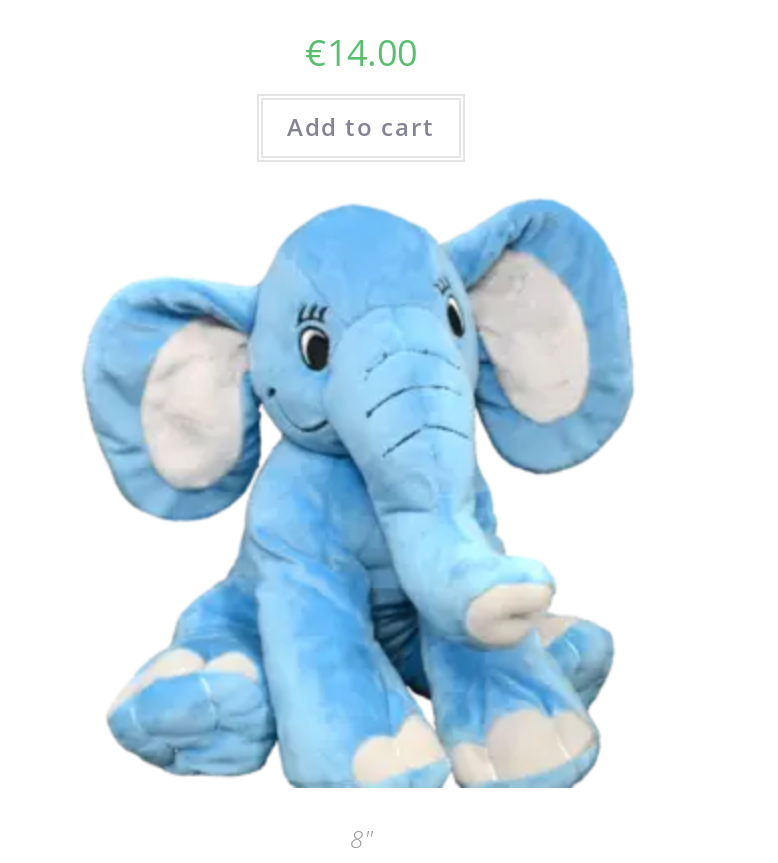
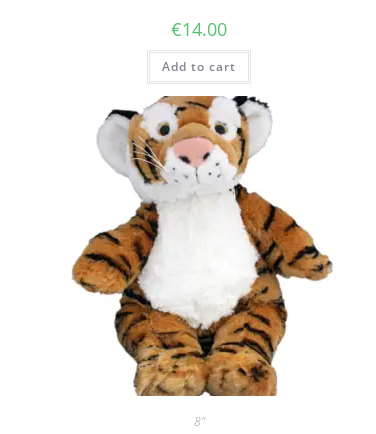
- [image]
+ [image]
